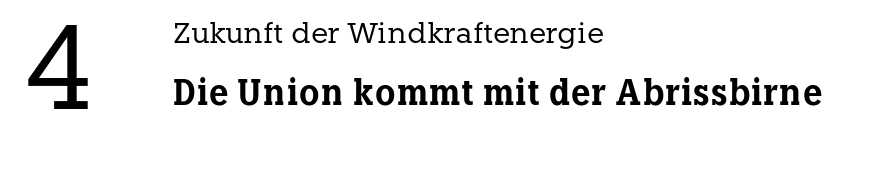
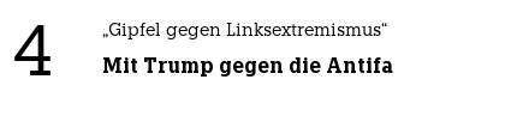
- Zukunft der Windkraftenergie
+ „Gipfel gegen Linksextremismus“

- Die Union kommt mit der Abrissbirne
+ Mit Trump gegen die Antifa
